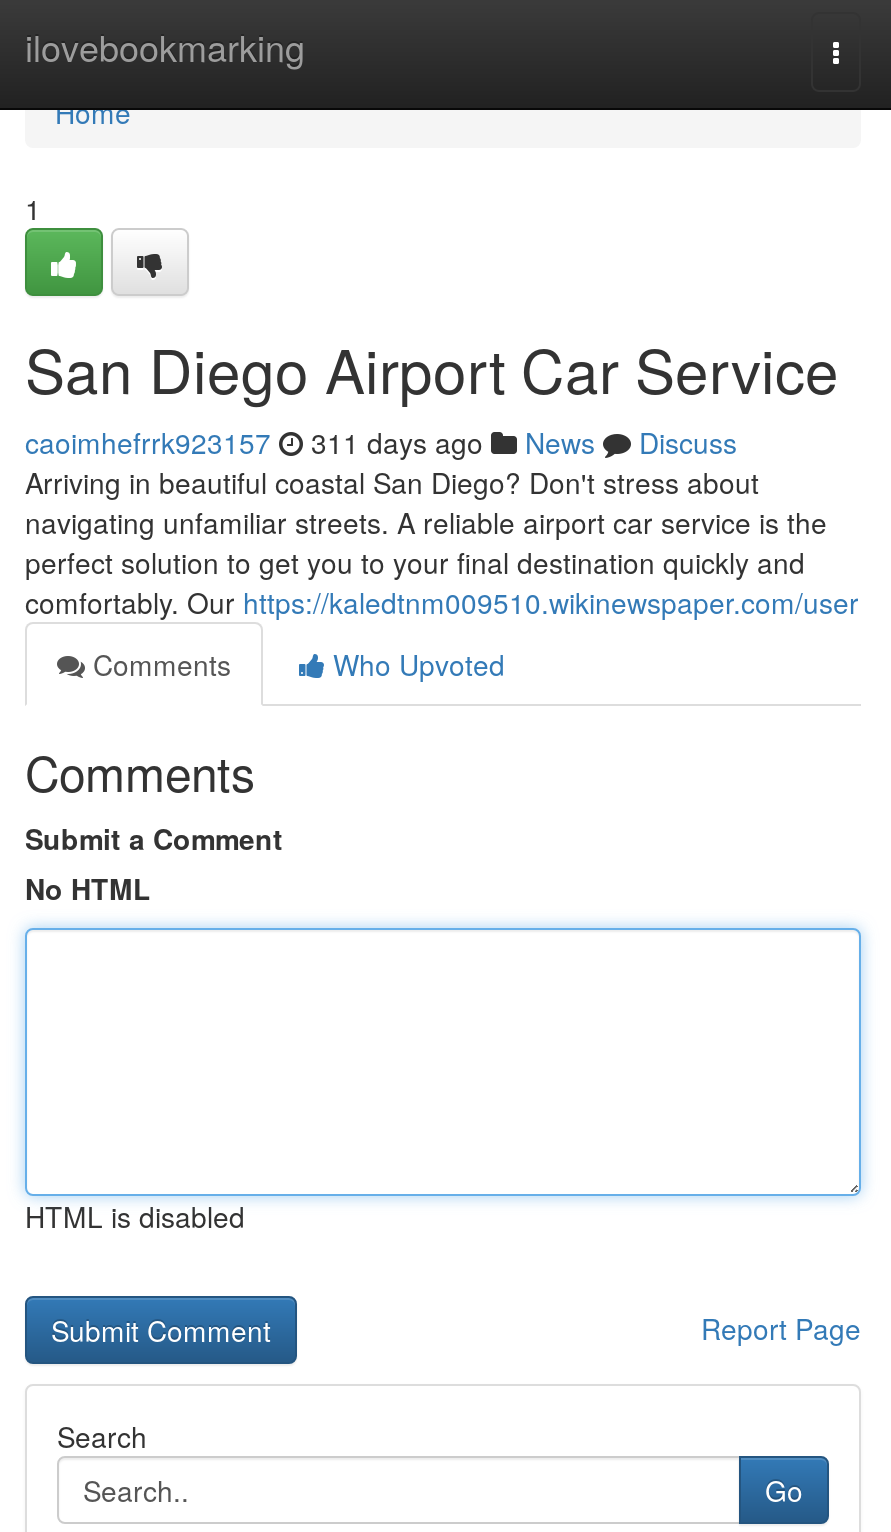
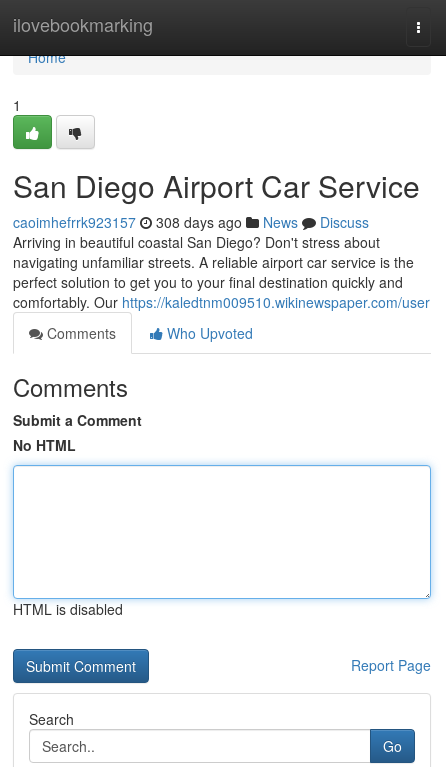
- caoimhefrrk923157 311 days ago News Discuss
+ caoimhefrrk923157 308 days ago News Discuss
